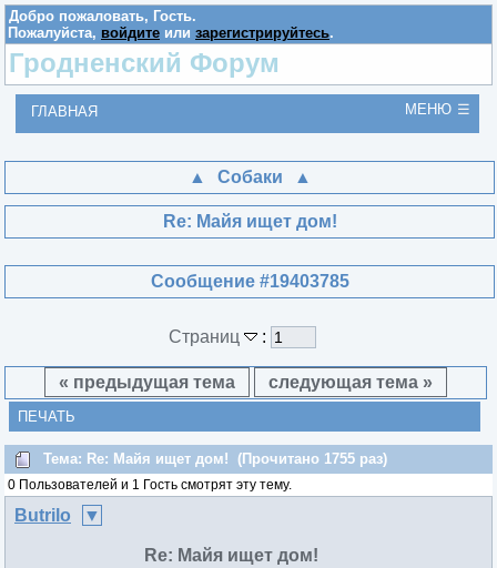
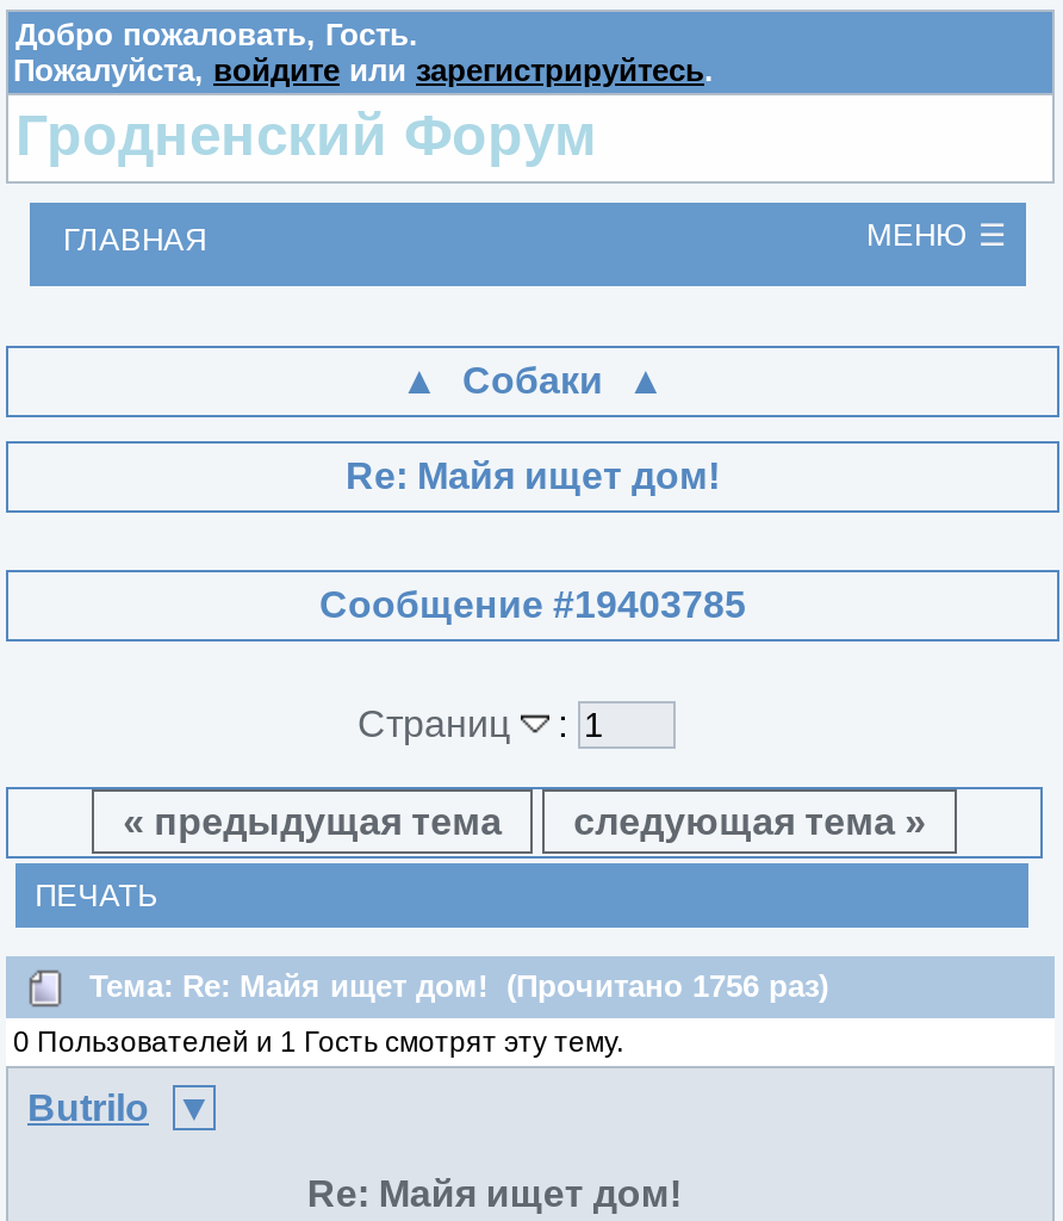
- Тема: Re: Майя ищет дом! (Прочитано 1755 раз)
+ Тема: Re: Майя ищет дом! (Прочитано 1756 раз)
